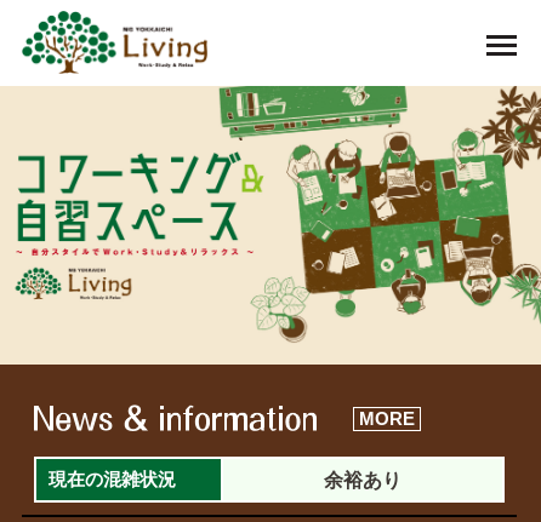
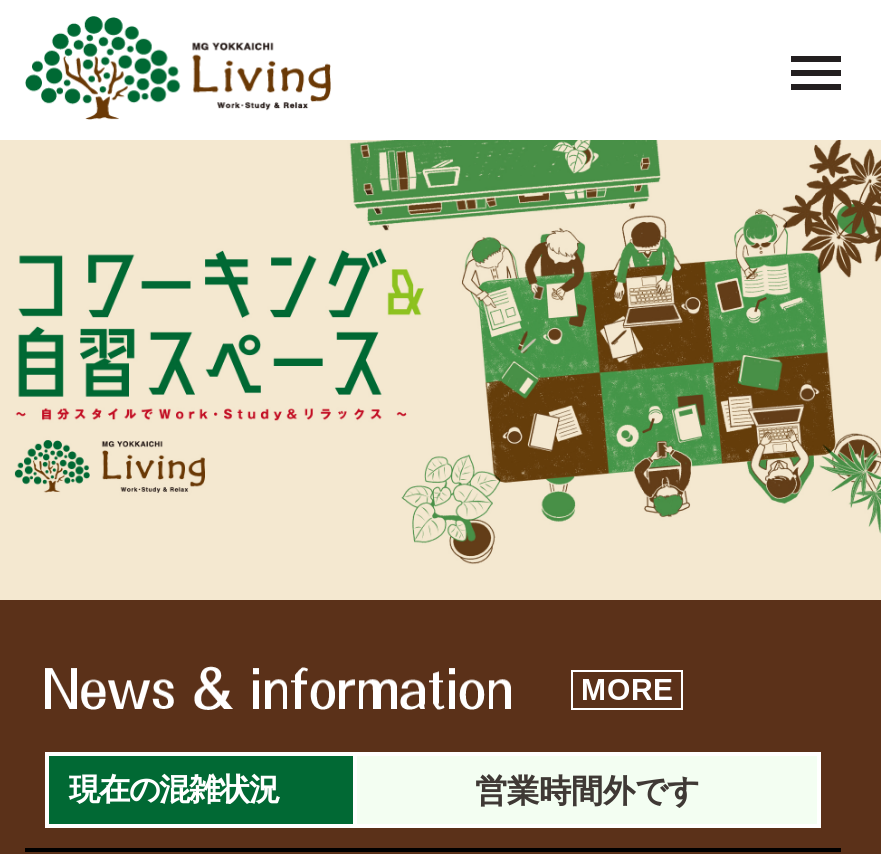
- 余裕あり
+ 営業時間外です
